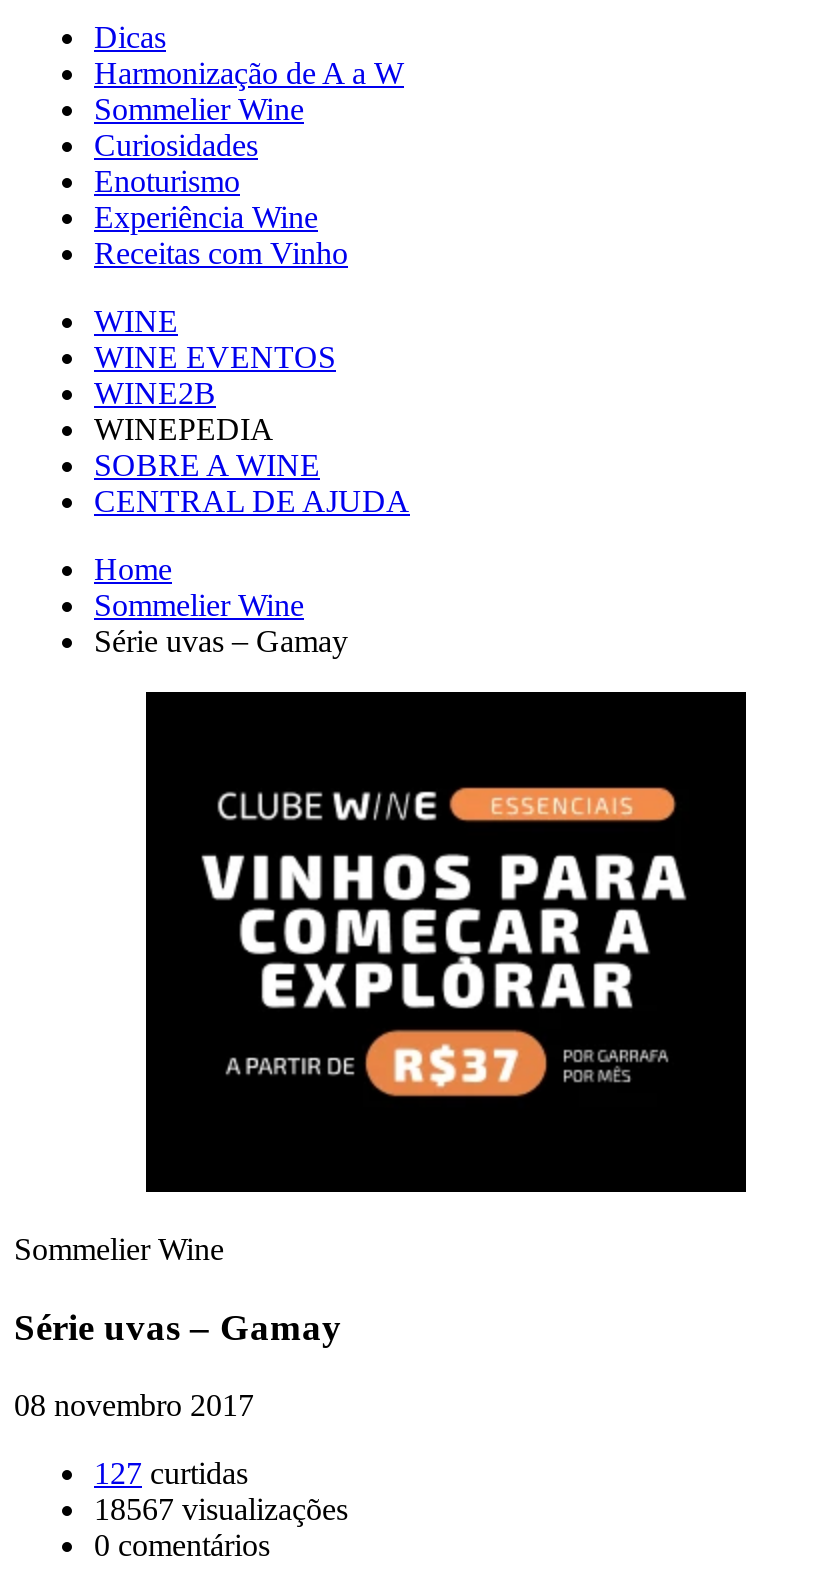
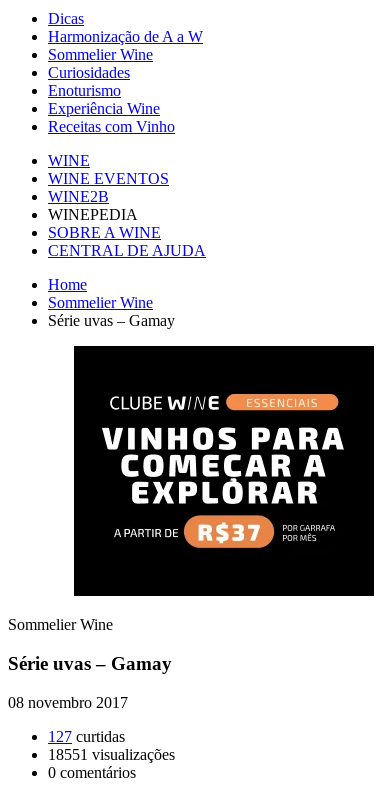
- 18567 visualizações
+ 18551 visualizações
